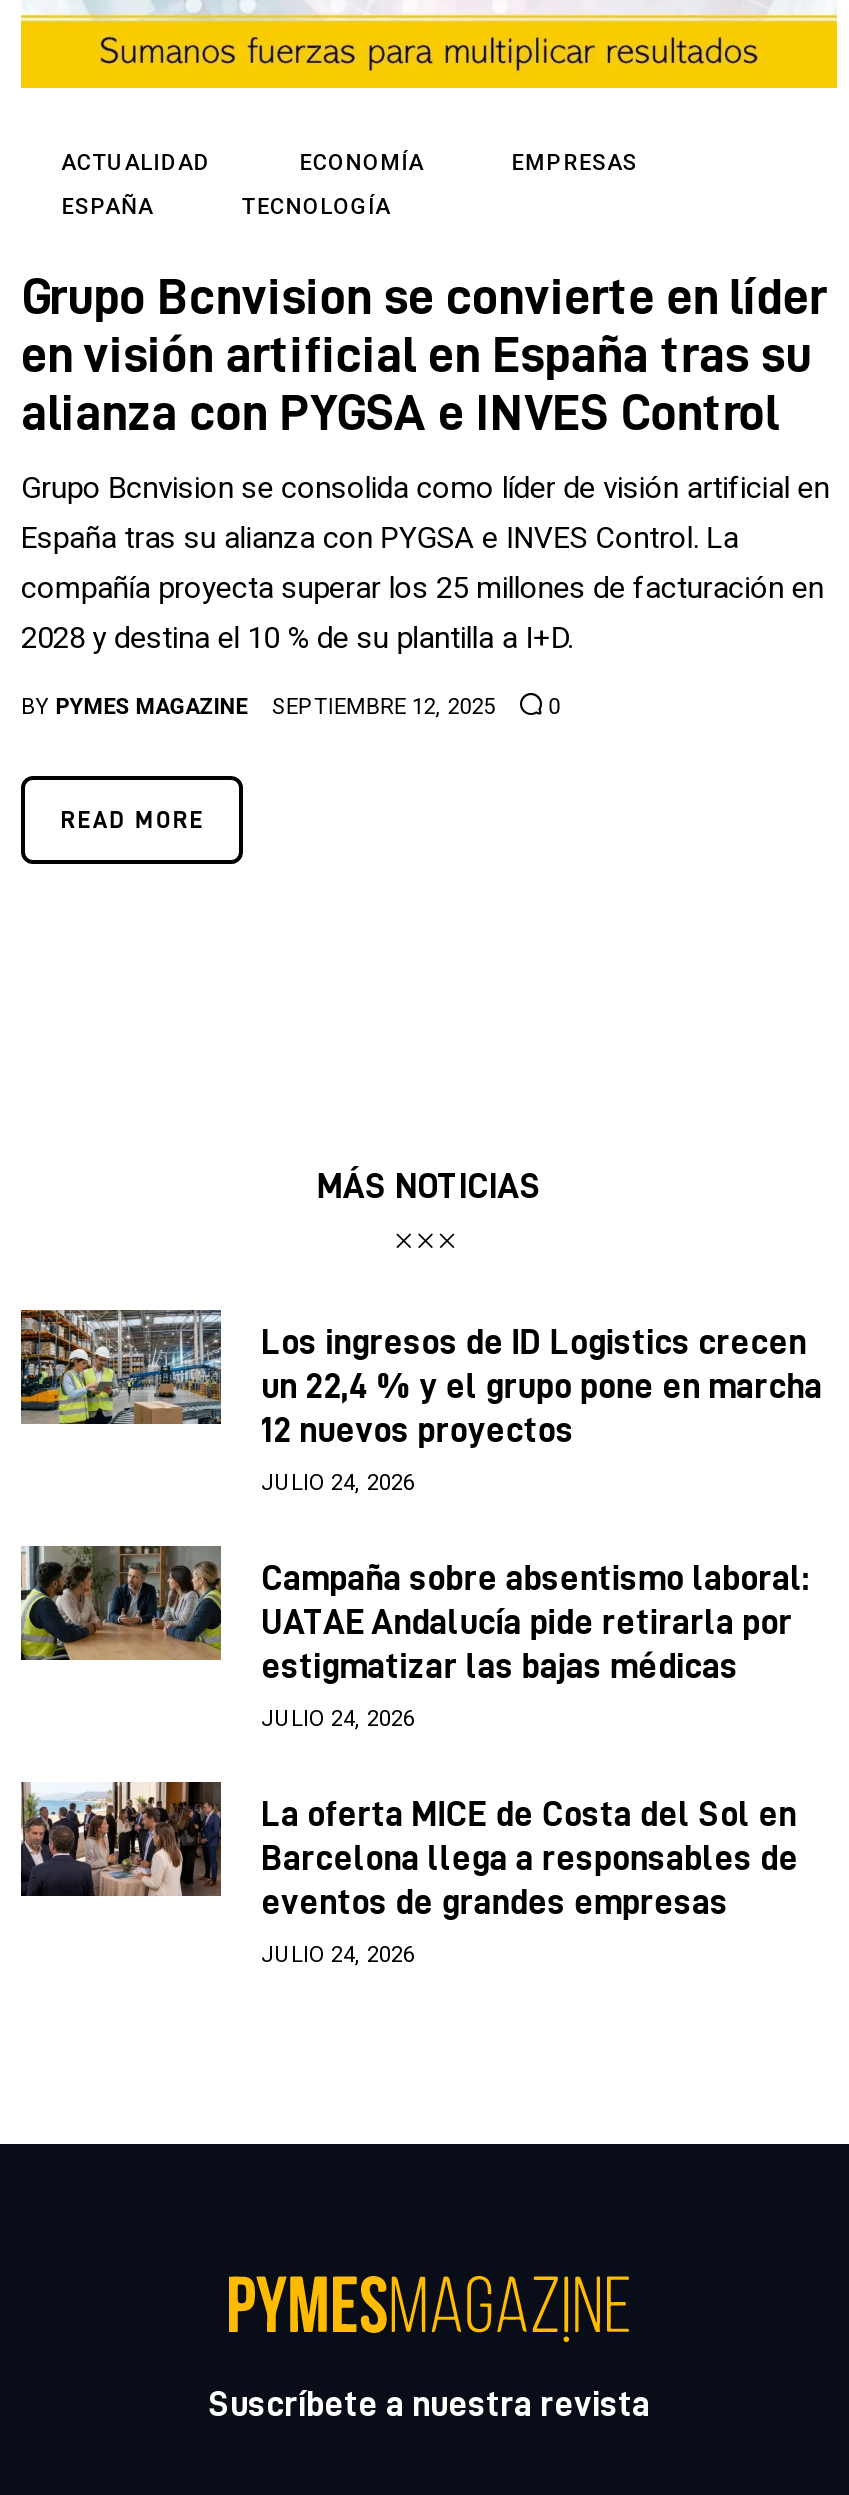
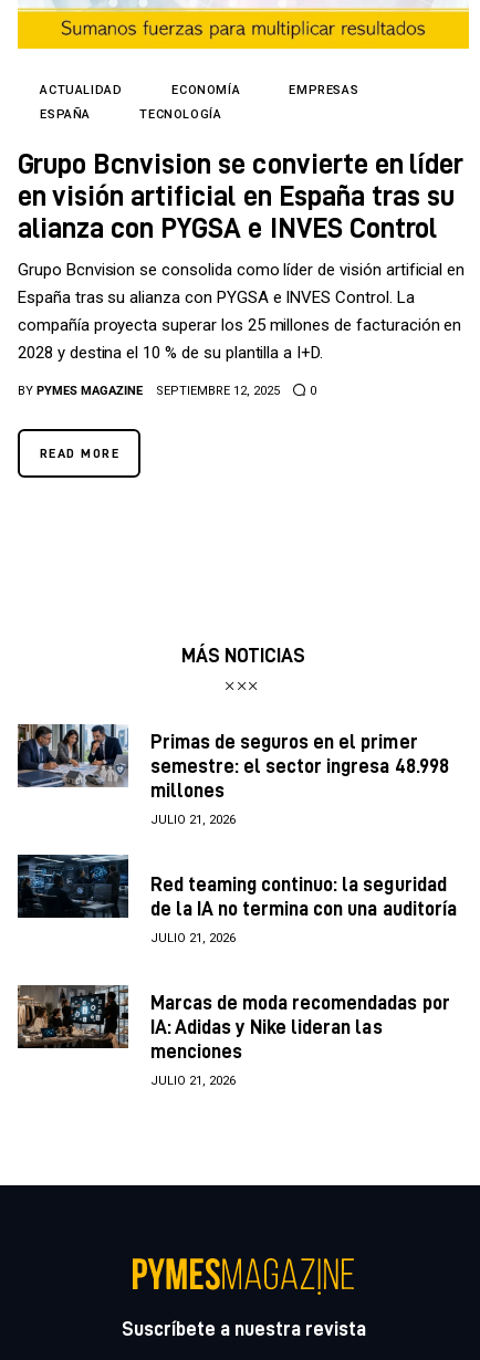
- [image]
- Los ingresos de ID Logistics crecen
- un 22,4 % y el grupo pone en marcha
- 12 nuevos proyectos
+ [image]
+ Primas de seguros en el primer
+ semestre: el sector ingresa 48.998
+ millones

- JULIO 24, 2026
+ JULIO 21, 2026

- [image]
- Campaña sobre absentismo laboral:
- UATAE Andalucía pide retirarla por
- estigmatizar las bajas médicas
+ [image]
+ Red teaming continuo: la seguridad
+ de la IA no termina con una auditoría

- JULIO 24, 2026
+ JULIO 21, 2026

- [image]
- La oferta MICE de Costa del Sol en
- Barcelona llega a responsables de
- eventos de grandes empresas
+ [image]
+ Marcas de moda recomendadas por
+ IA: Adidas y Nike lideran las
+ menciones

- JULIO 24, 2026
+ JULIO 21, 2026
